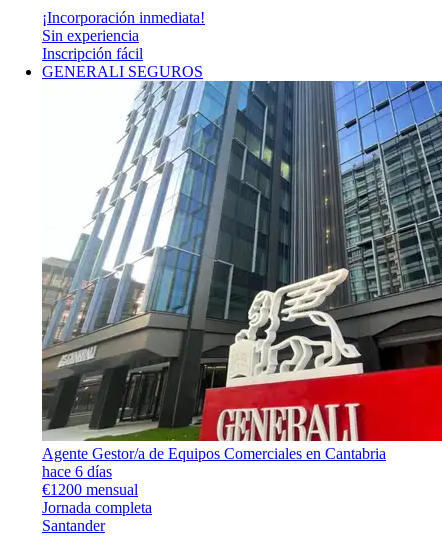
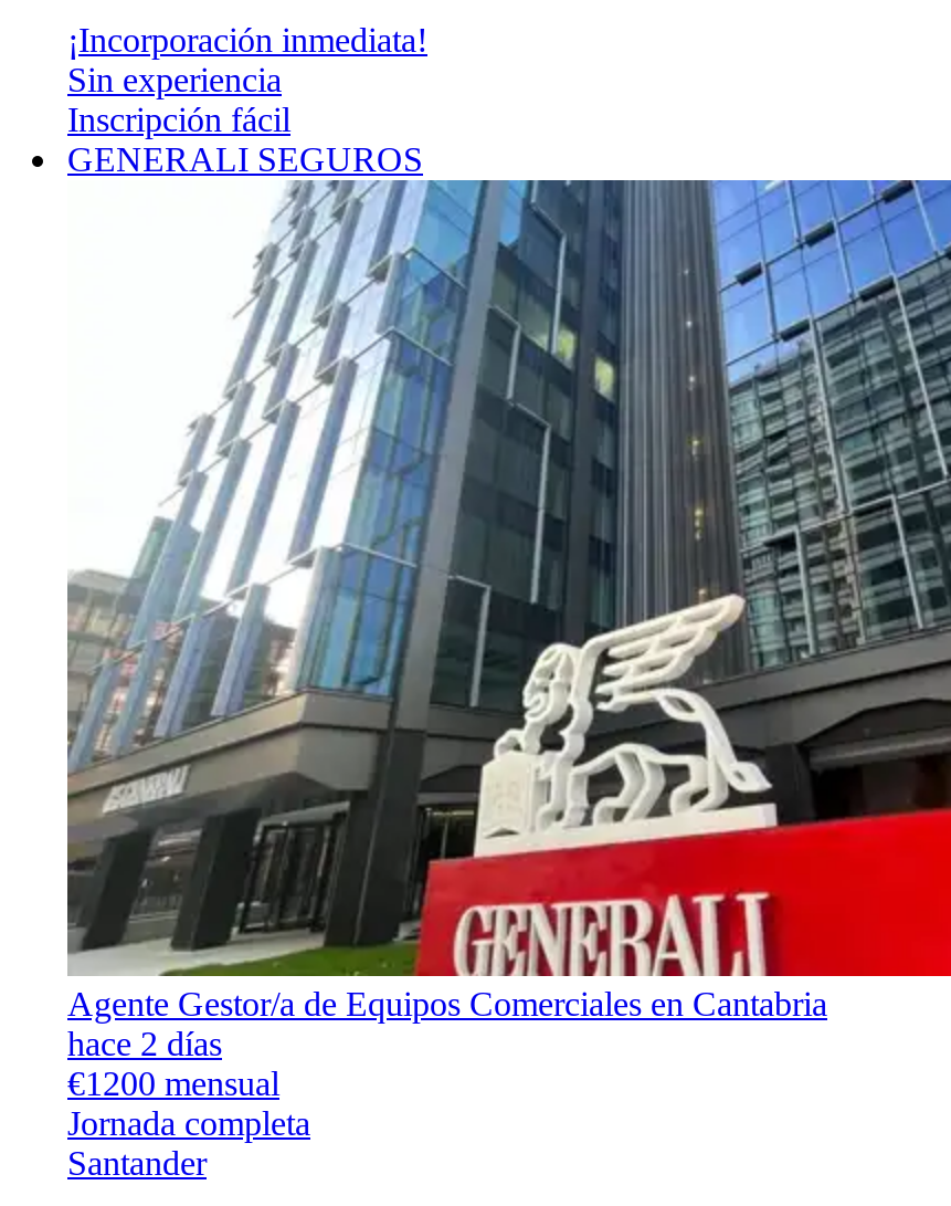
- hace 6 días
+ hace 2 días
